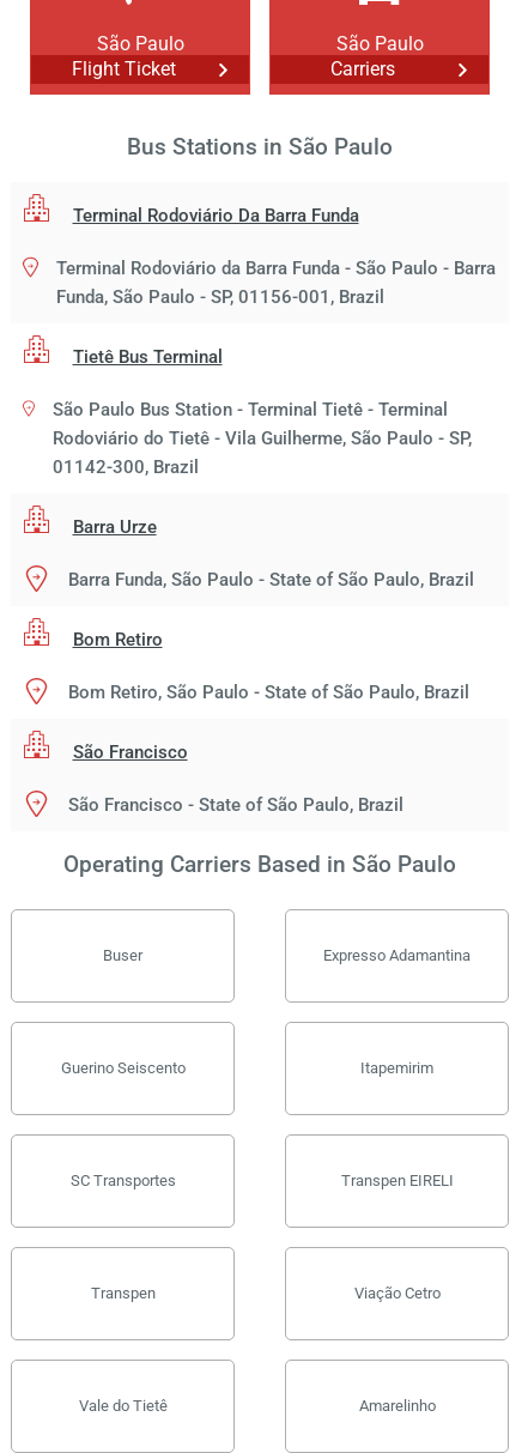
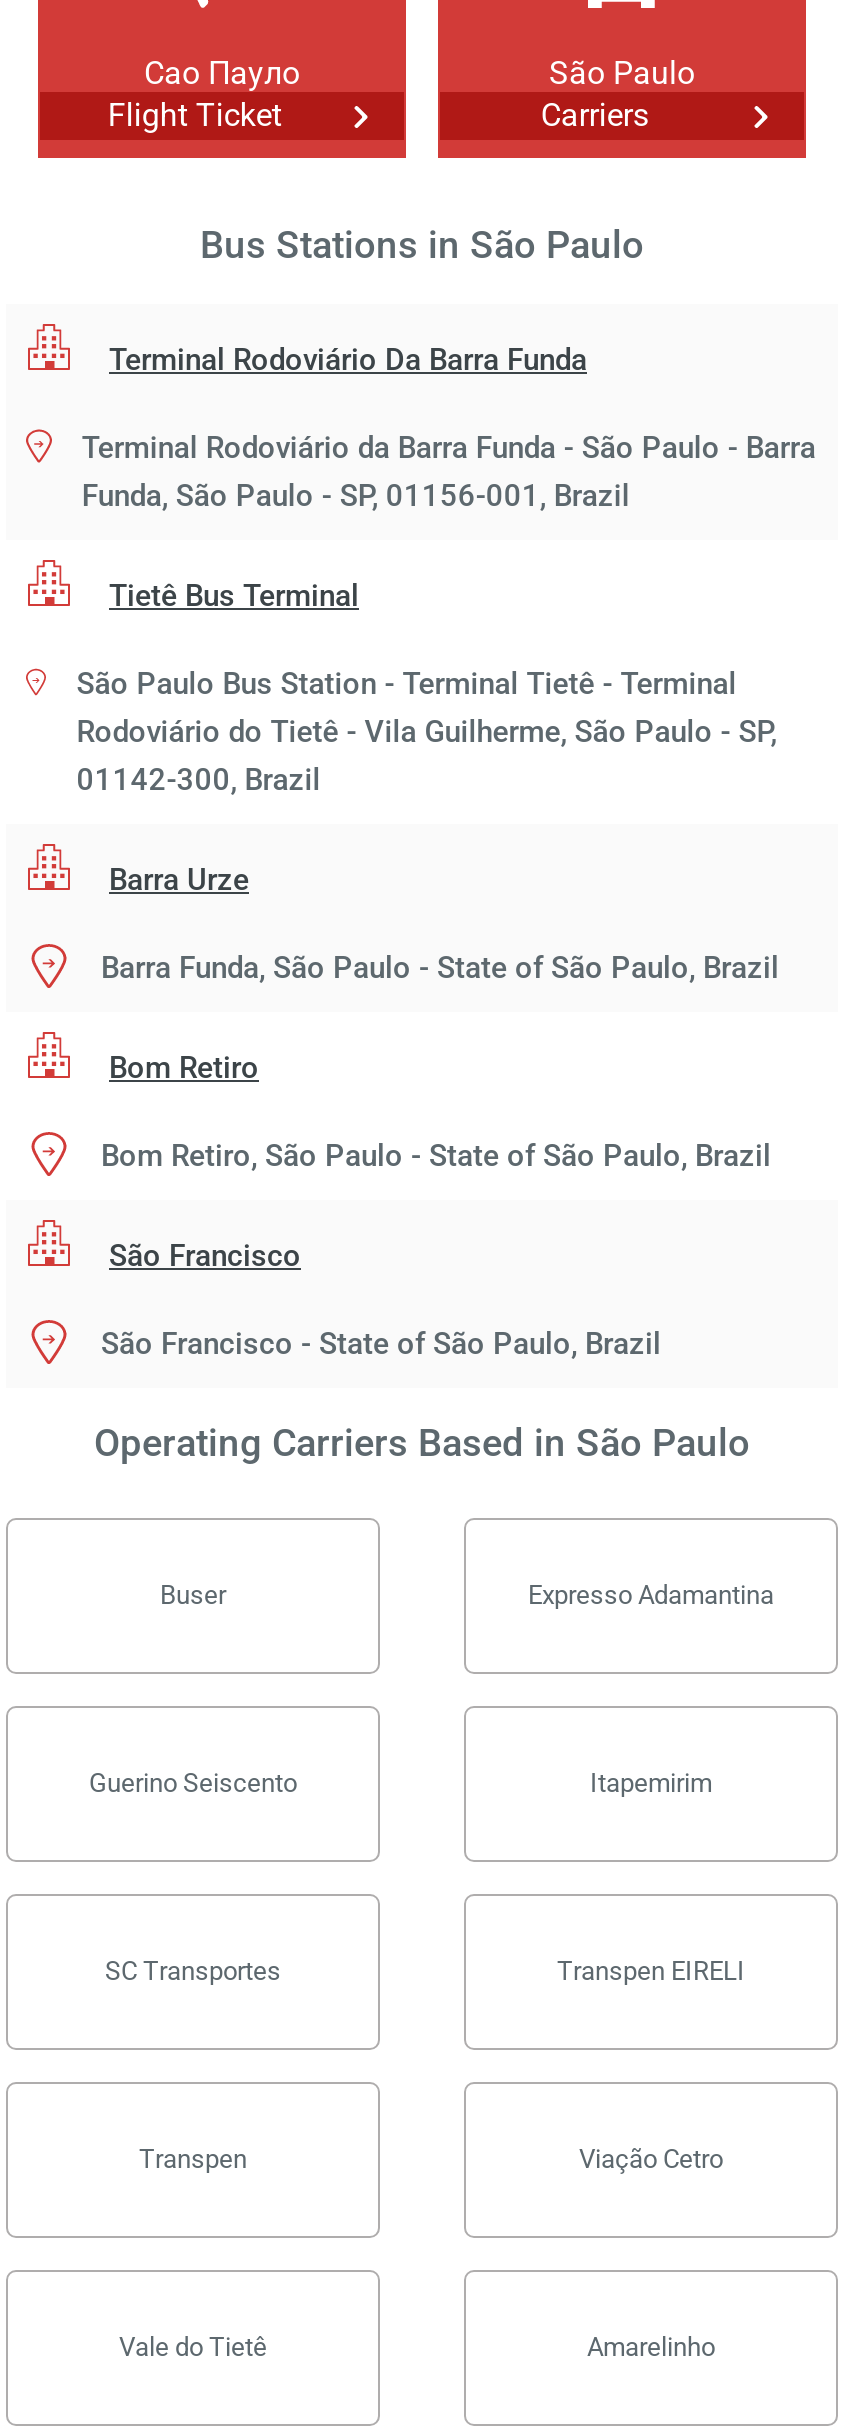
- São Paulo
+ Сао Пауло
